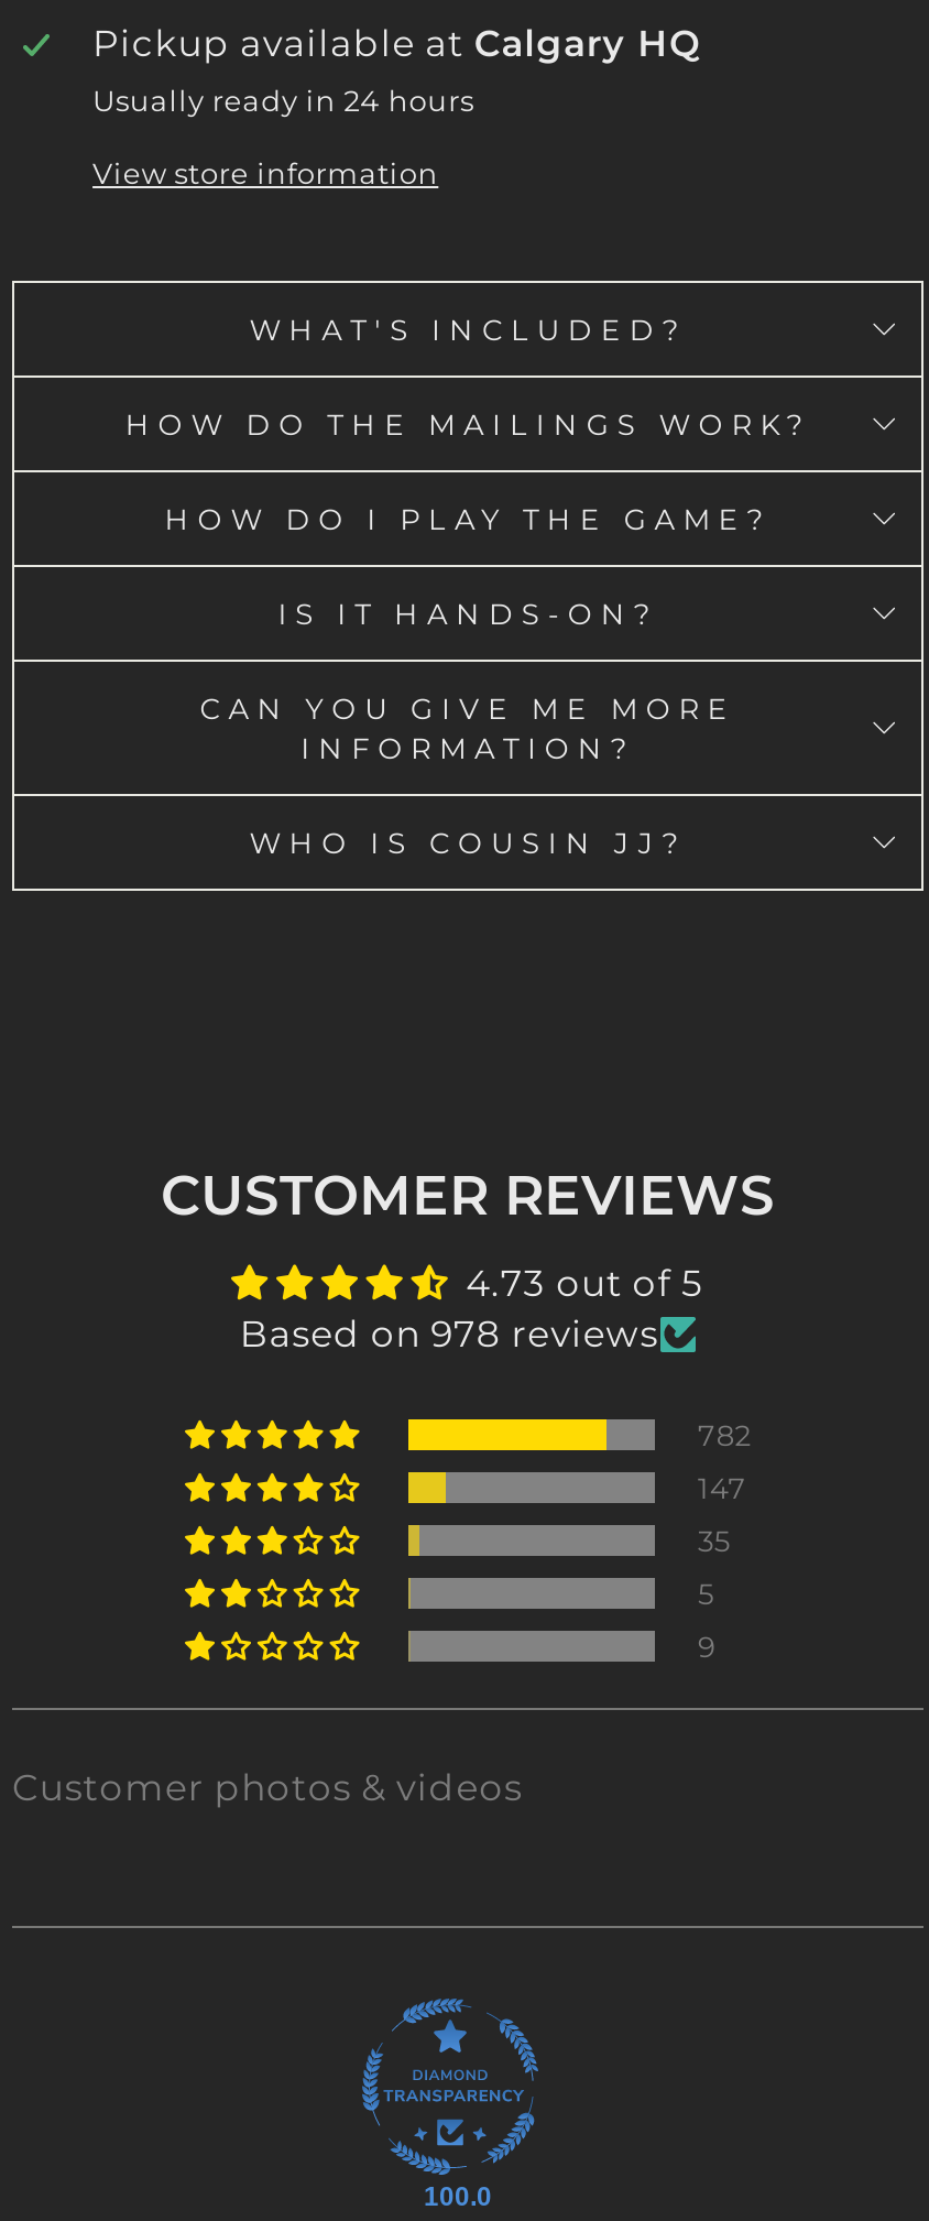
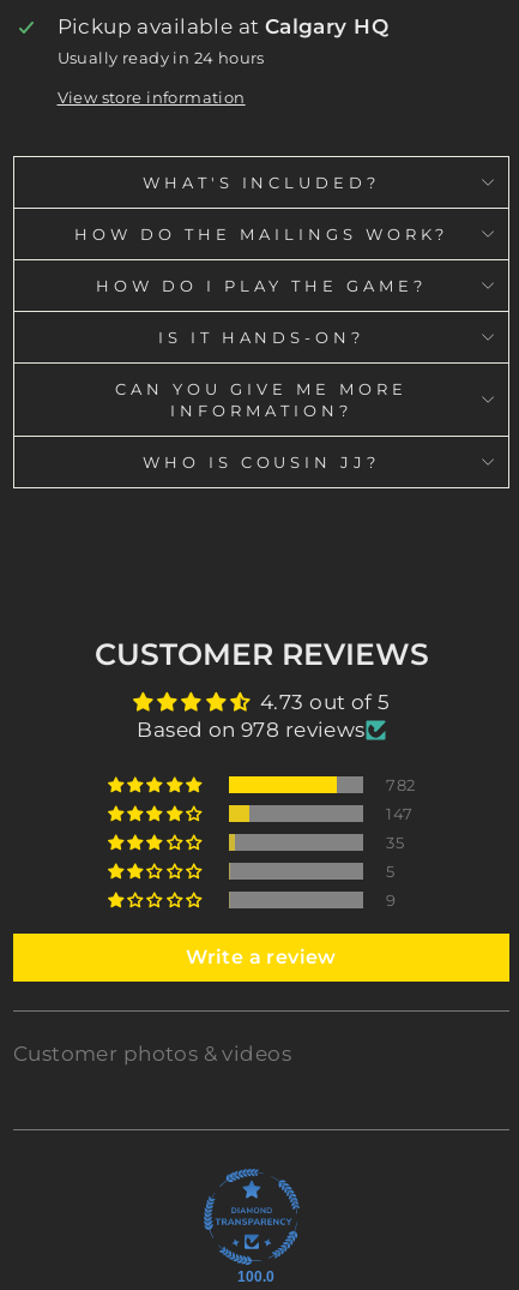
+ Write a review
